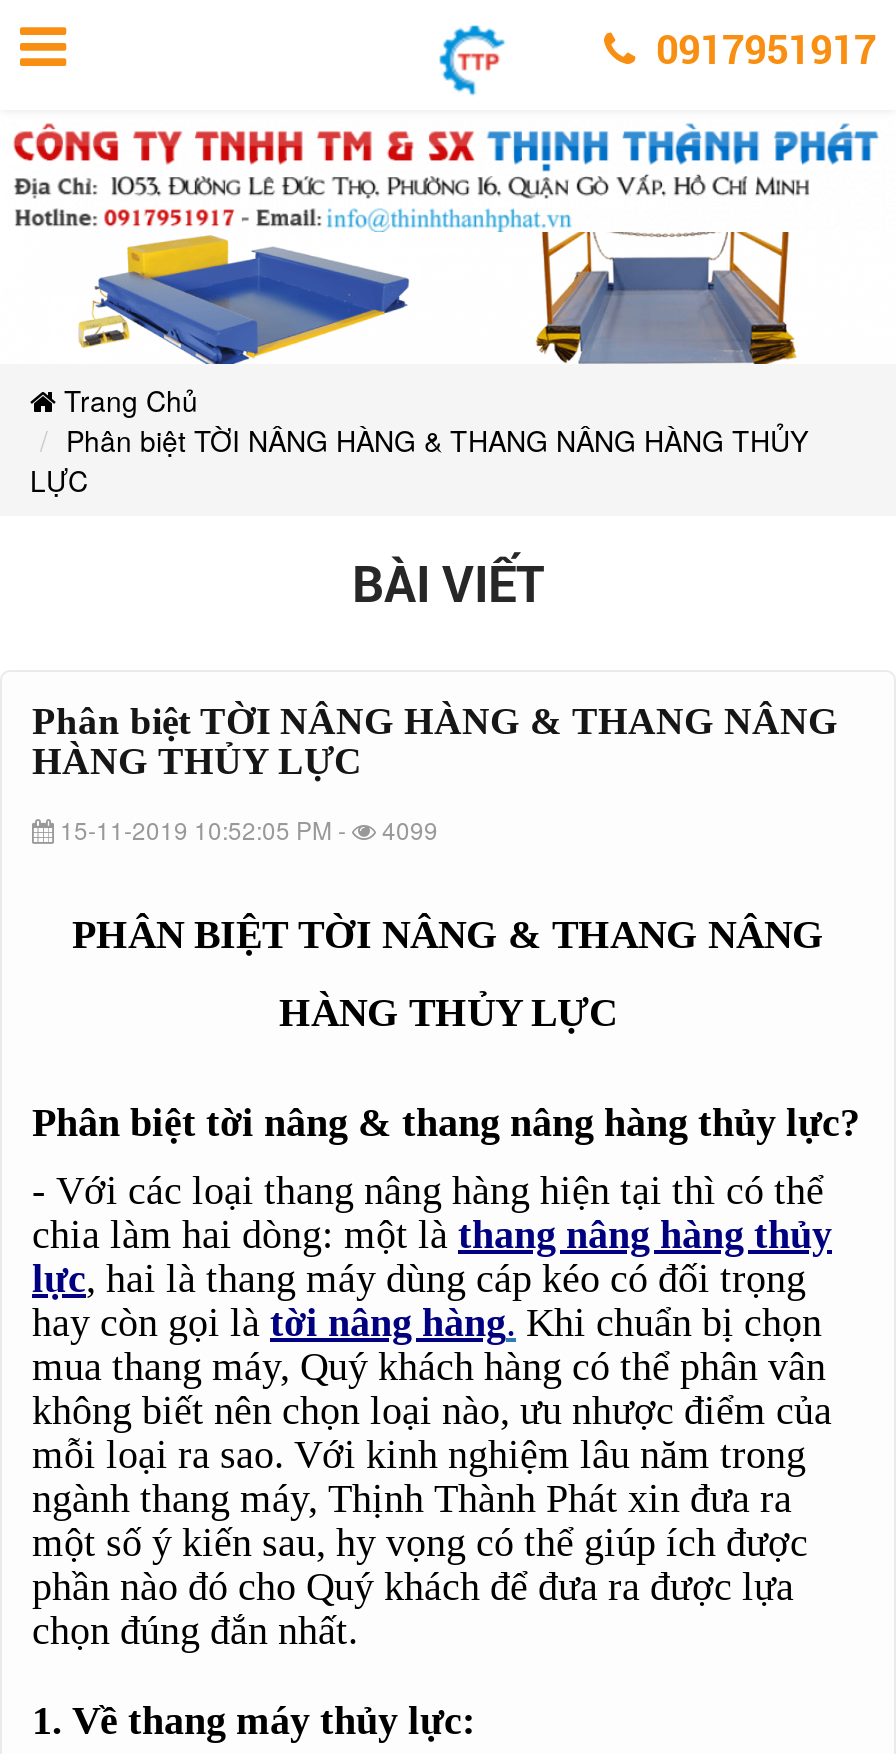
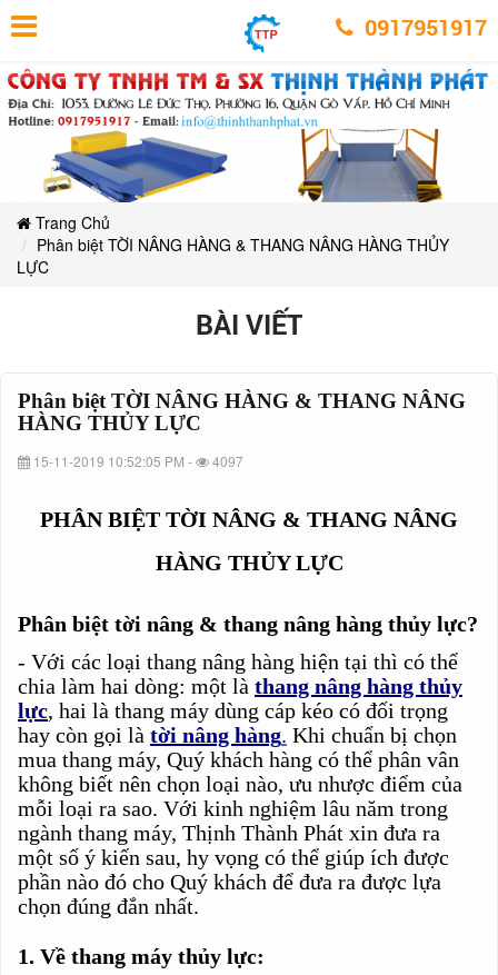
- 4099
+ 4097
